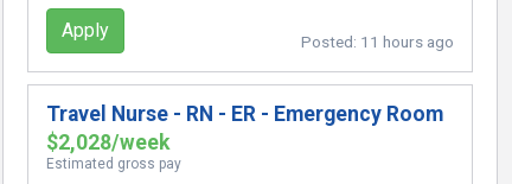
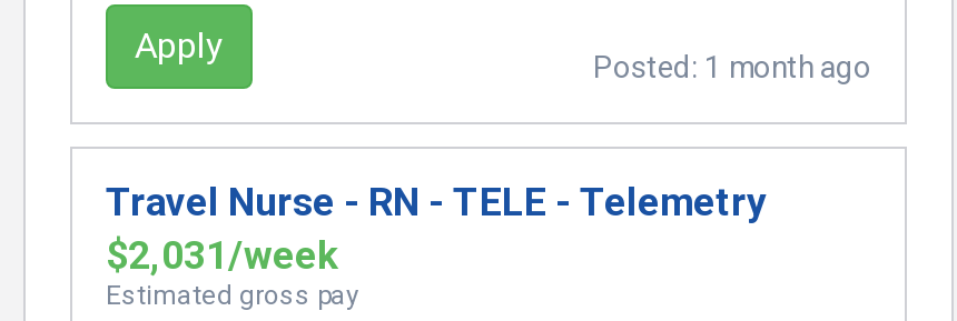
- Posted: 11 hours ago
+ Posted: 1 month ago

- Travel Nurse - RN - ER - Emergency Room
- $2,028/week
+ Travel Nurse - RN - TELE - Telemetry
+ $2,031/week
